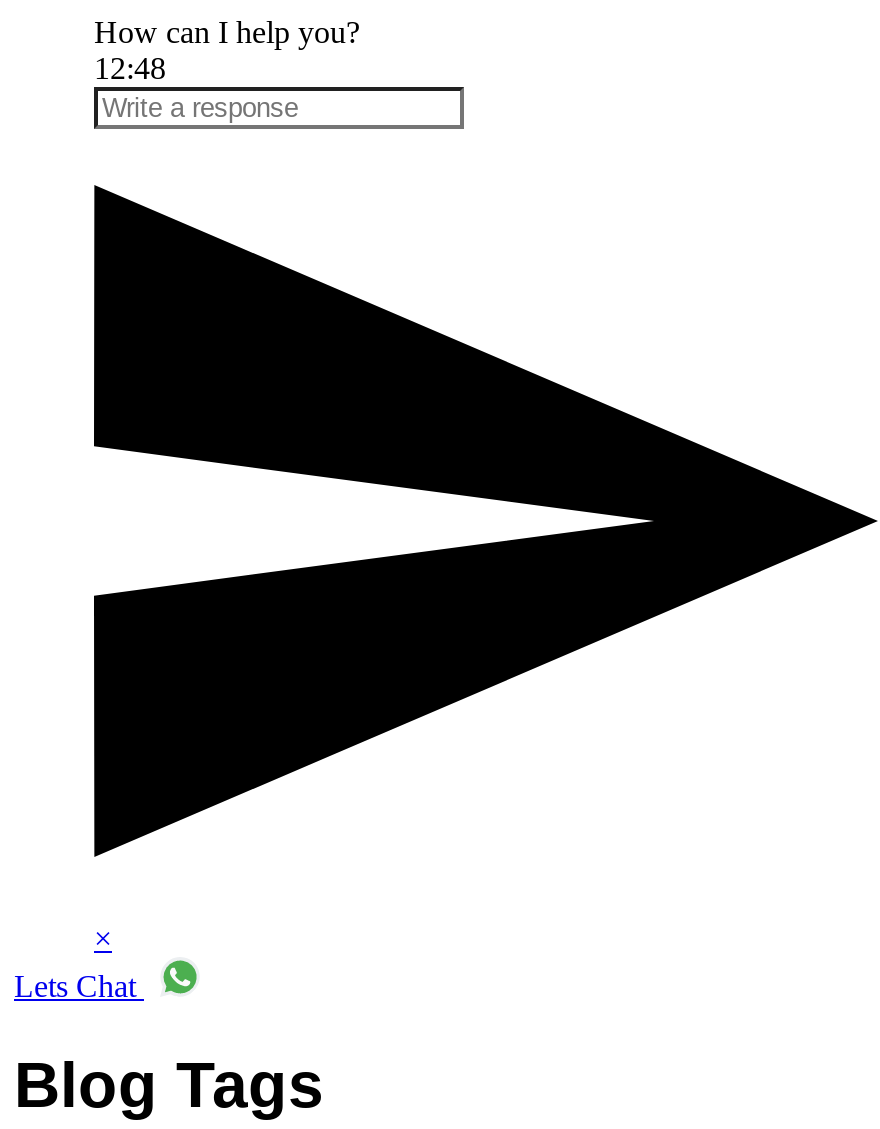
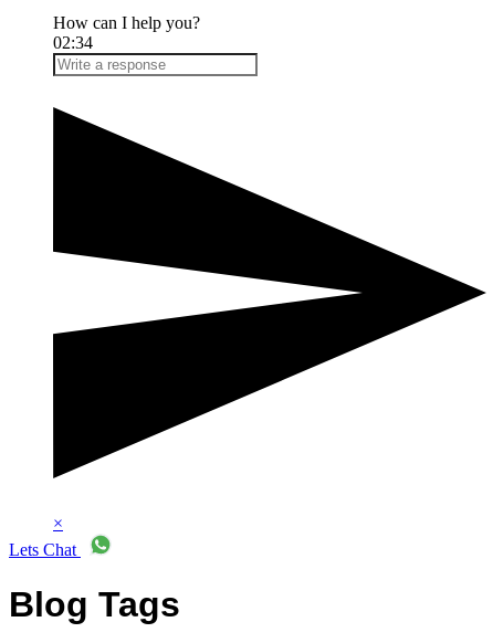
- 12:48
+ 02:34
